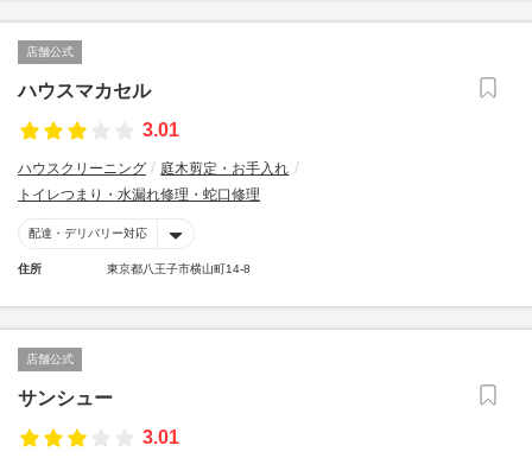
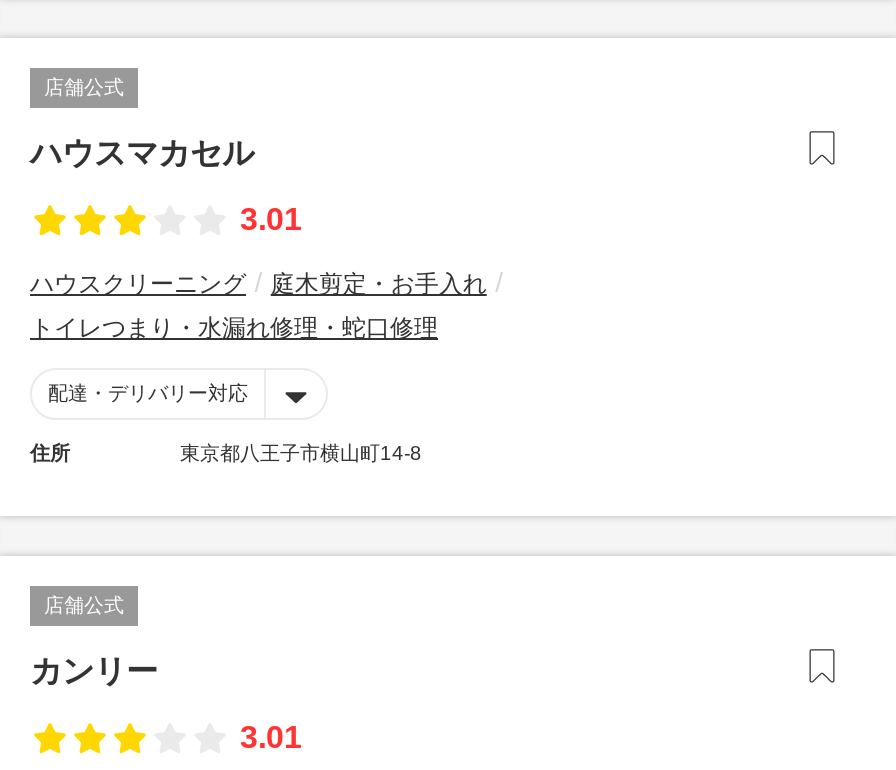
- サンシュー
+ カンリー
